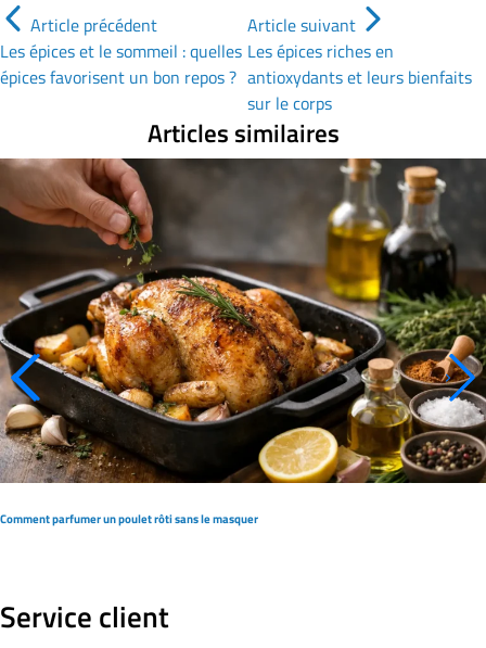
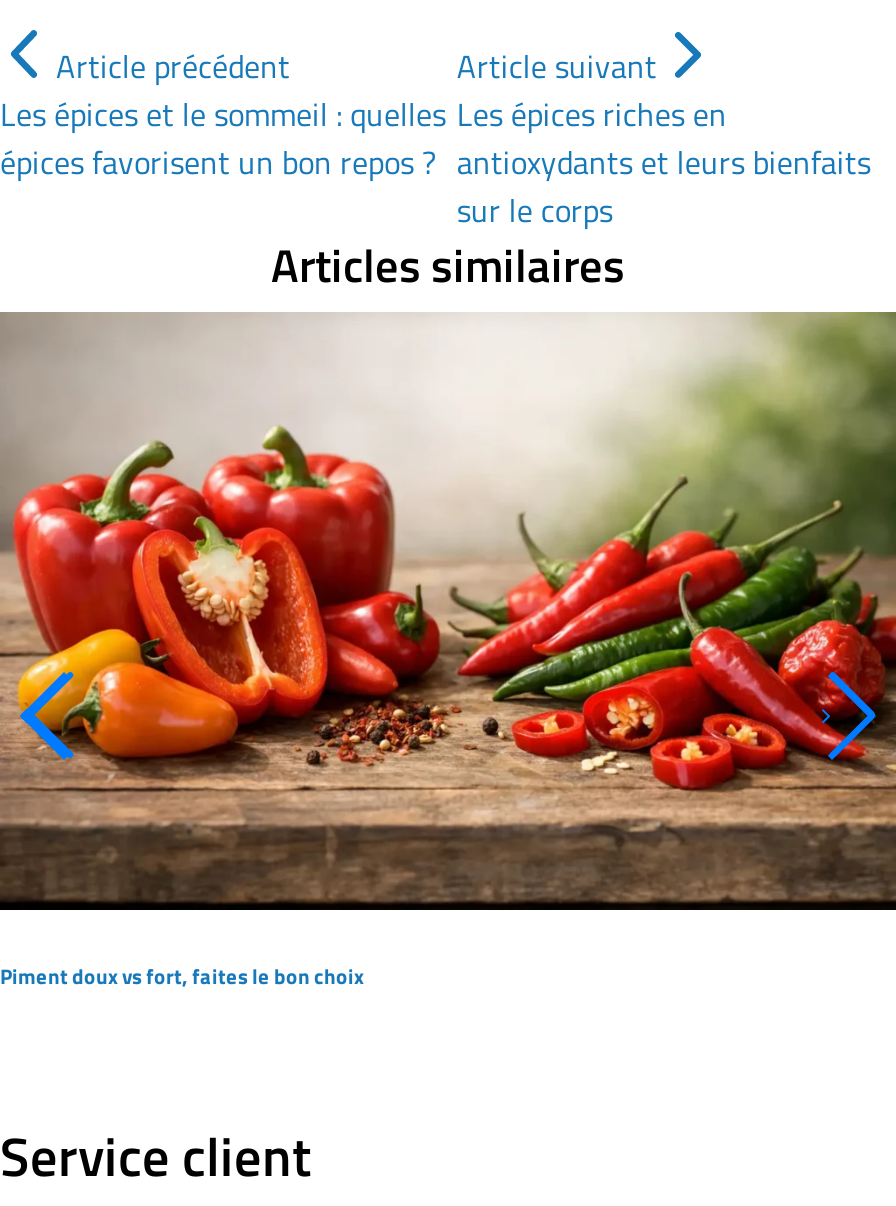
- [image]
- Comment parfumer un poulet rôti sans le masquer
+ [image]
+ Piment doux vs fort, faites le bon choix
